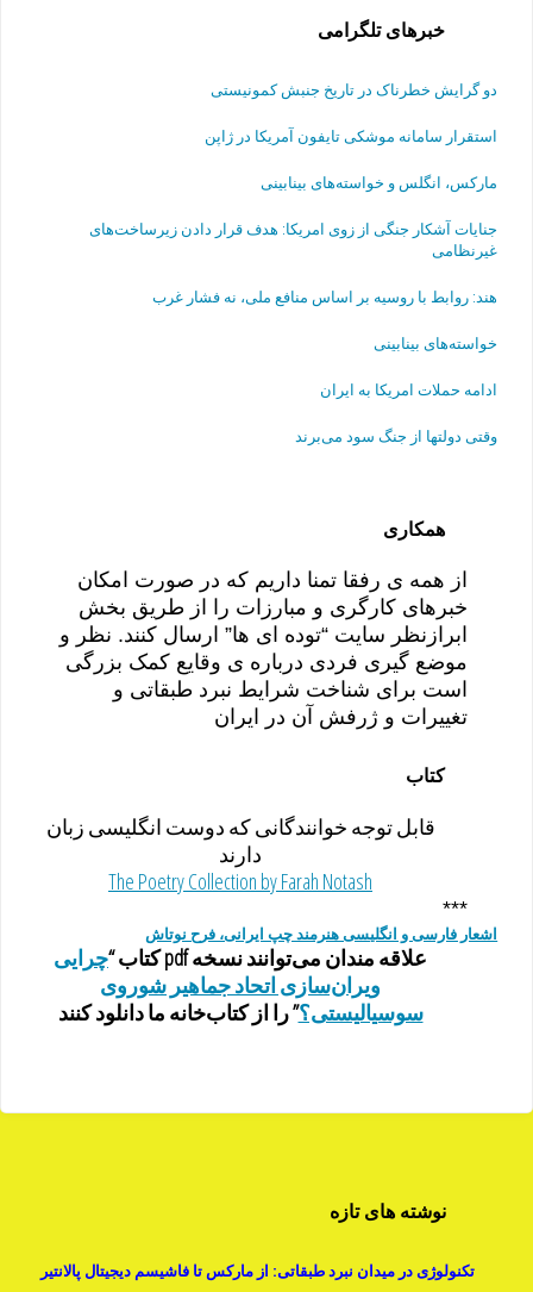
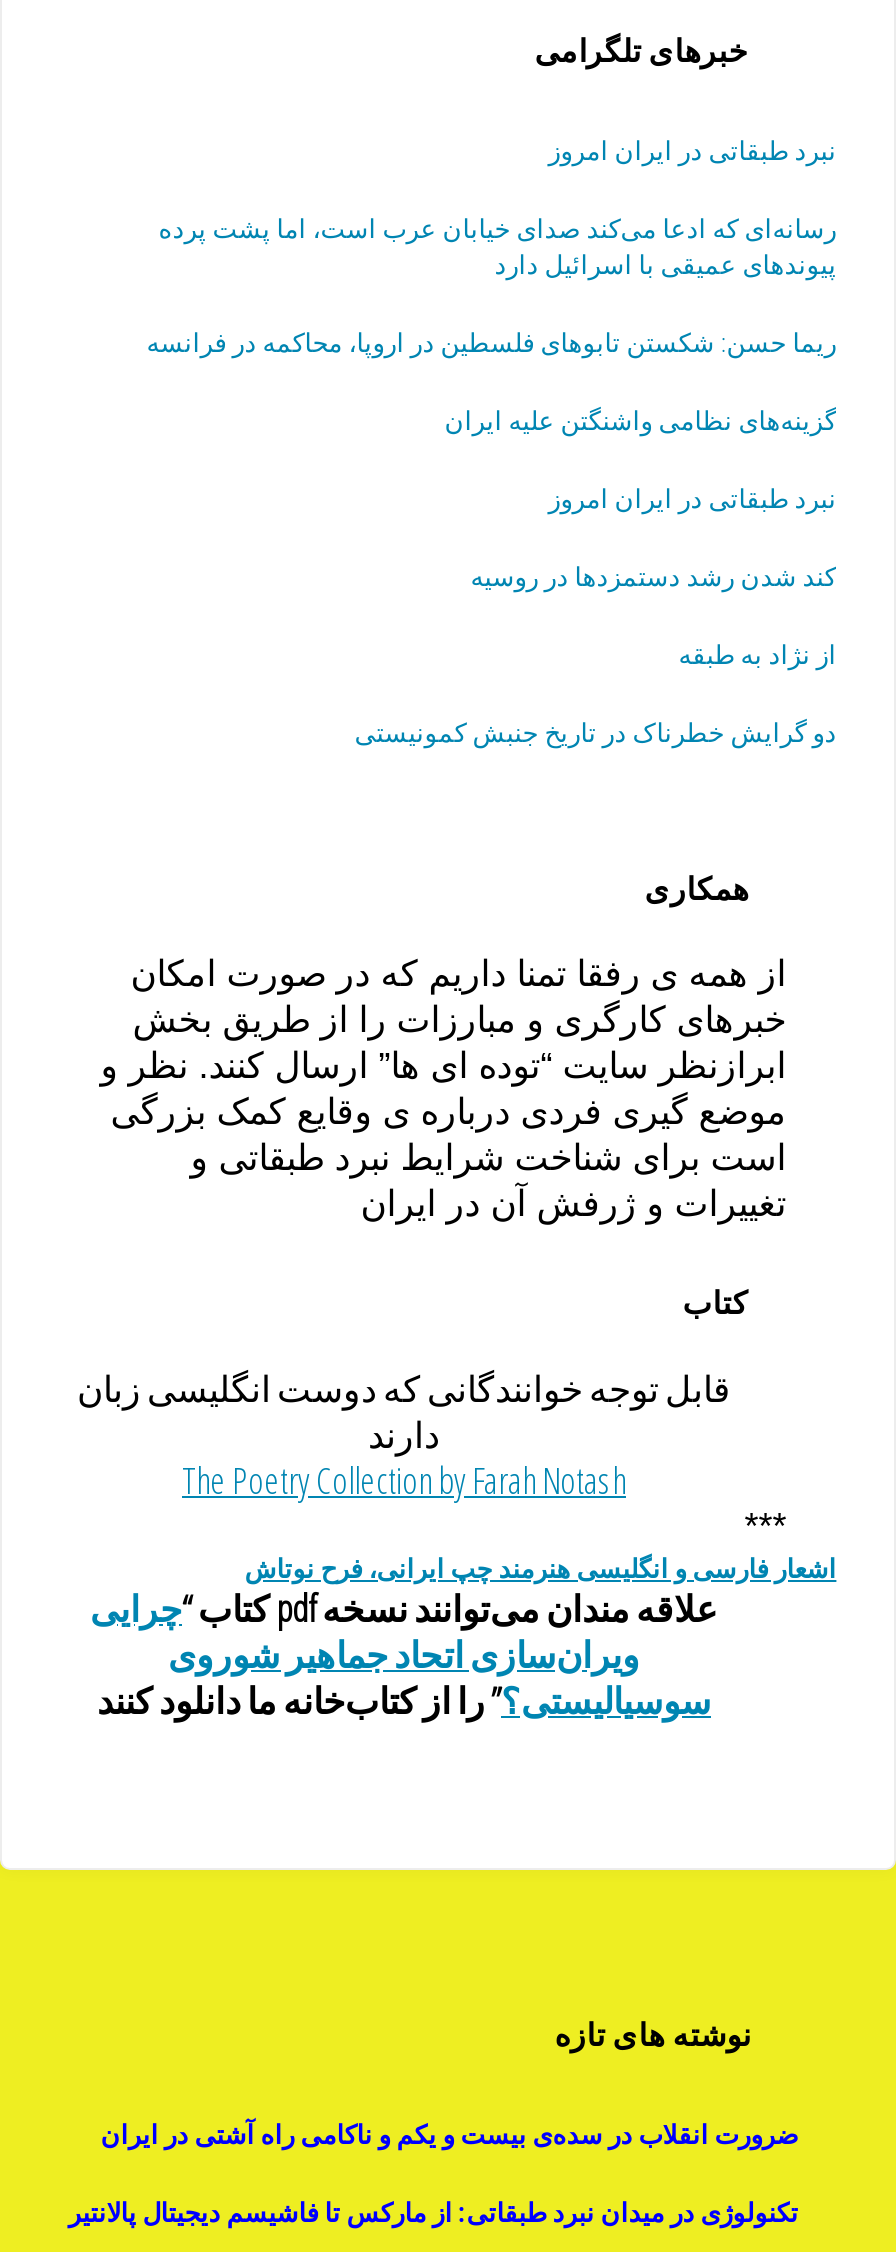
+ نبرد طبقاتی در ایران امروز
+ رسانه‌ای که ادعا می‌کند صدای خیابان عرب است، اما پشت پرده
+ پیوندهای عمیقی با اسرائیل دارد
+ ریما حسن: شکستن تابوهای فلسطین در اروپا، محاکمه در فرانسه
+ گزینه‌های نظامی واشنگتن علیه ایران
+ نبرد طبقاتی در ایران امروز
+ کند شدن رشد دستمزدها در روسیه
+ از نژاد به طبقه

moved down: دو گرایش خطرناک در تاریخ جنبش کمونیستی

- استقرار سامانه موشکی تایفون آمریکا در ژاپن
- مارکس، انگلس و خواسته‌های بینابینی
- جنایات آشکار جنگی از زوی امریکا: هدف قرار دادن زیرساخت‌های
- غیرنظامی
- هند: روابط با روسیه بر اساس منافع ملی، نه فشار غرب
- خواسته‌های بینابینی
- ادامه حملات امریکا به ایران
- وقتی دولتها از جنگ سود می‌برند

+ ضرورت انقلاب در سده‌ی بیست و یکم و ناکامی راه آشتی در ایران
